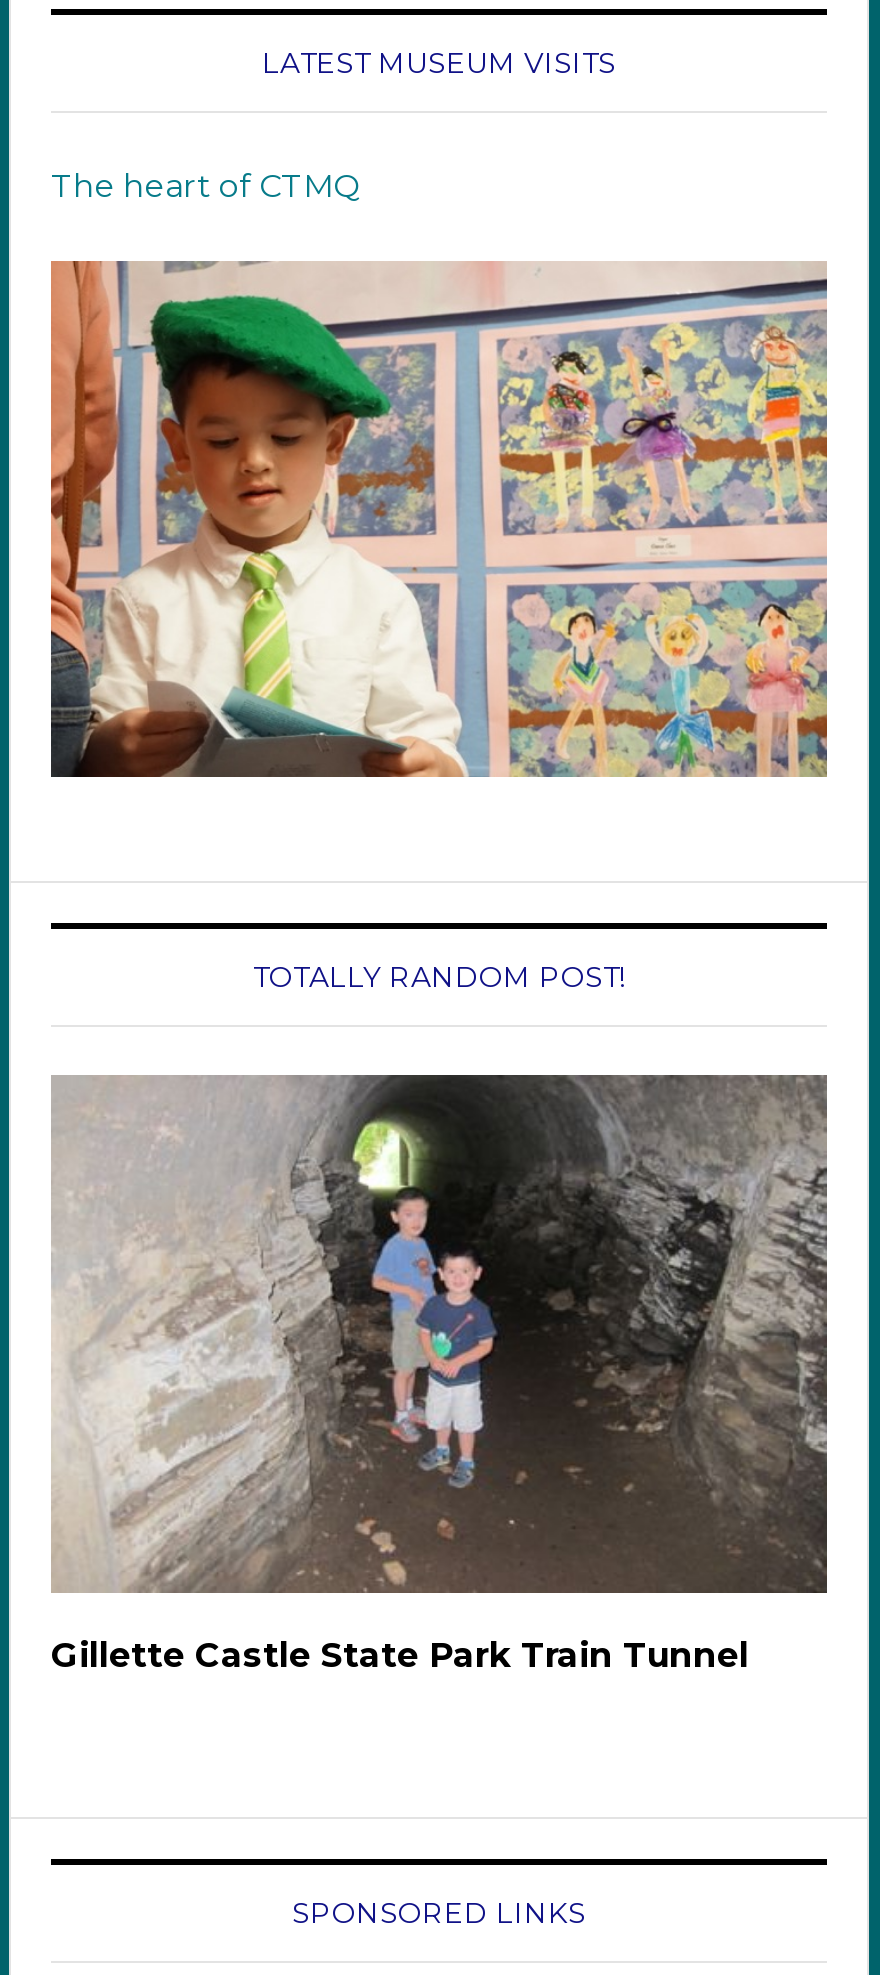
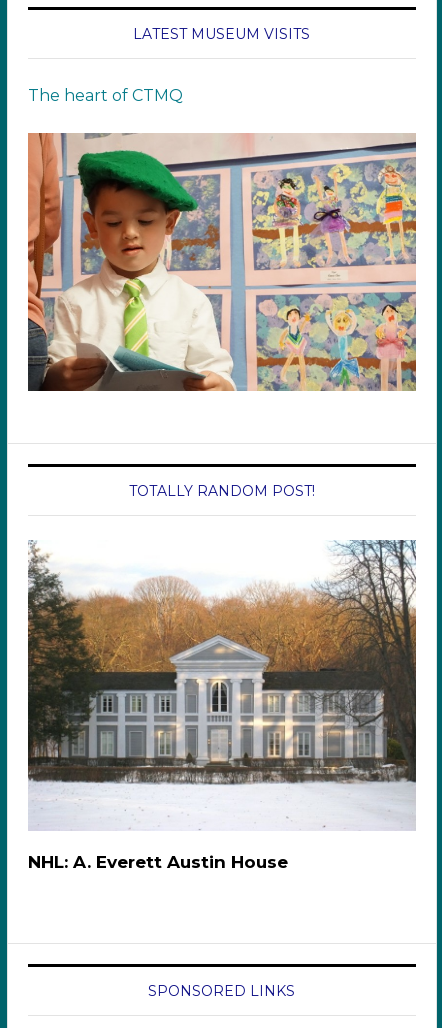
- [image]
- Gillette Castle State Park Train Tunnel
+ [image]
+ NHL: A. Everett Austin House
